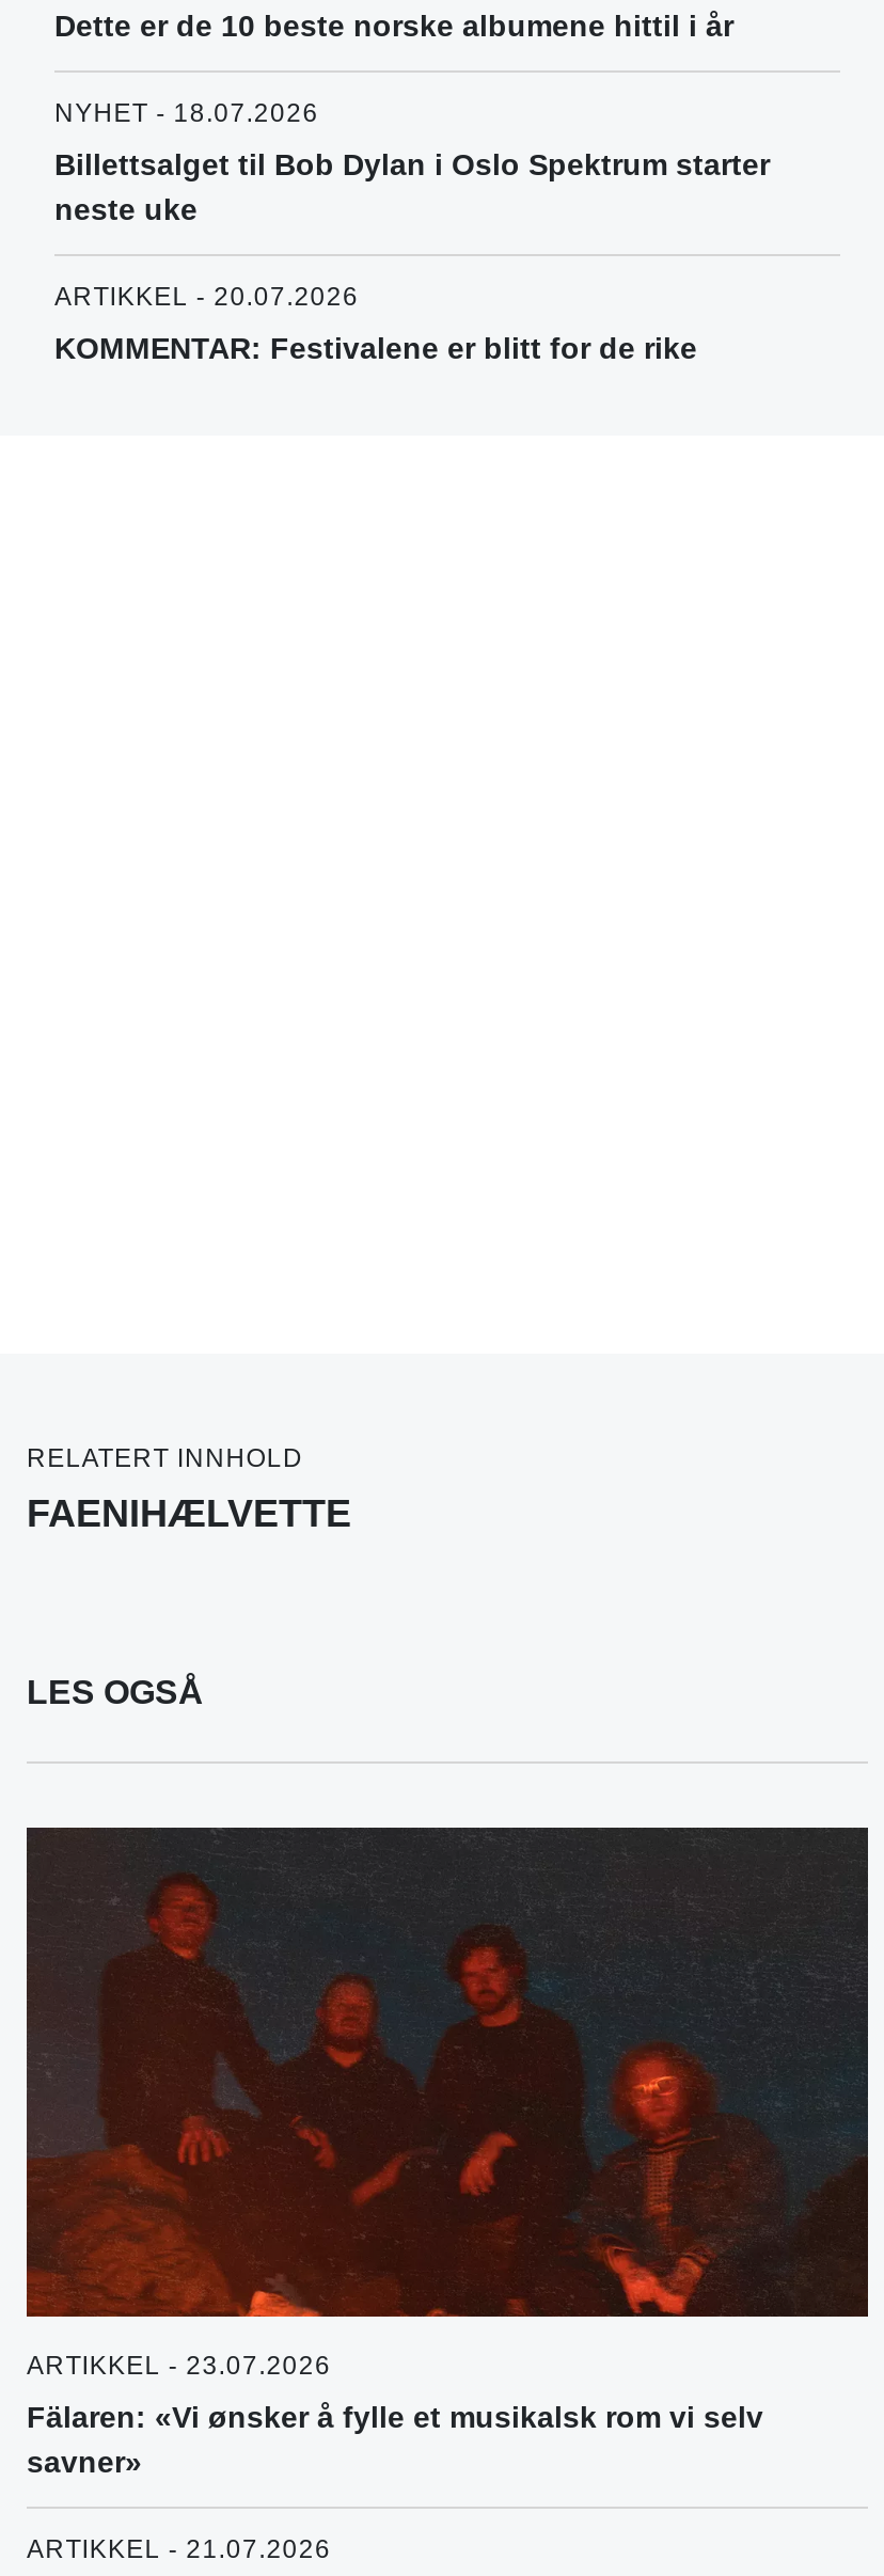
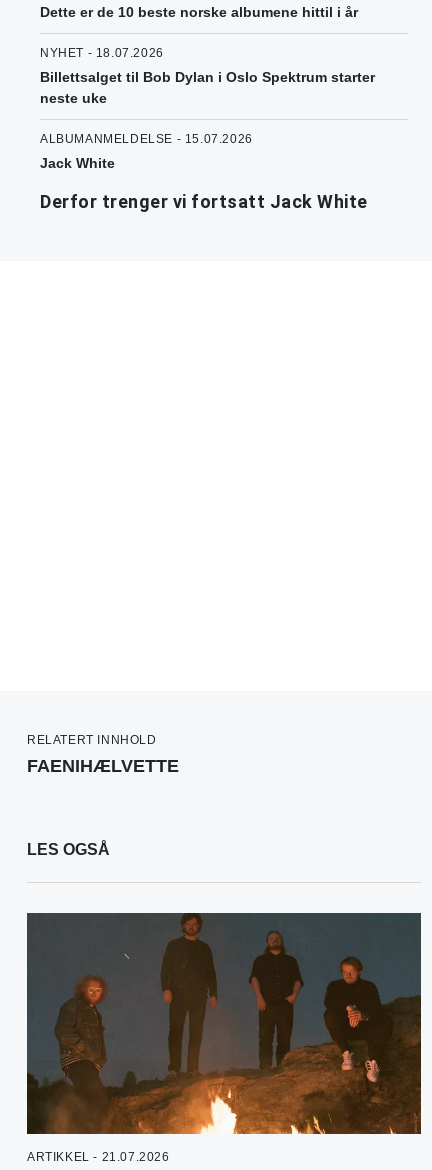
- ARTIKKEL - 20.07.2026
- KOMMENTAR: Festivalene er blitt for de rike
+ ALBUMANMELDELSE - 15.07.2026
+ Jack White
+ Derfor trenger vi fortsatt Jack White

moved down: RELATERT INNHOLD | FAENIHÆLVETTE | LES OGSÅ

- [image]
+ [image]

- ARTIKKEL - 23.07.2026
- Fälaren: «Vi ønsker å fylle et musikalsk rom vi selv
- savner»
